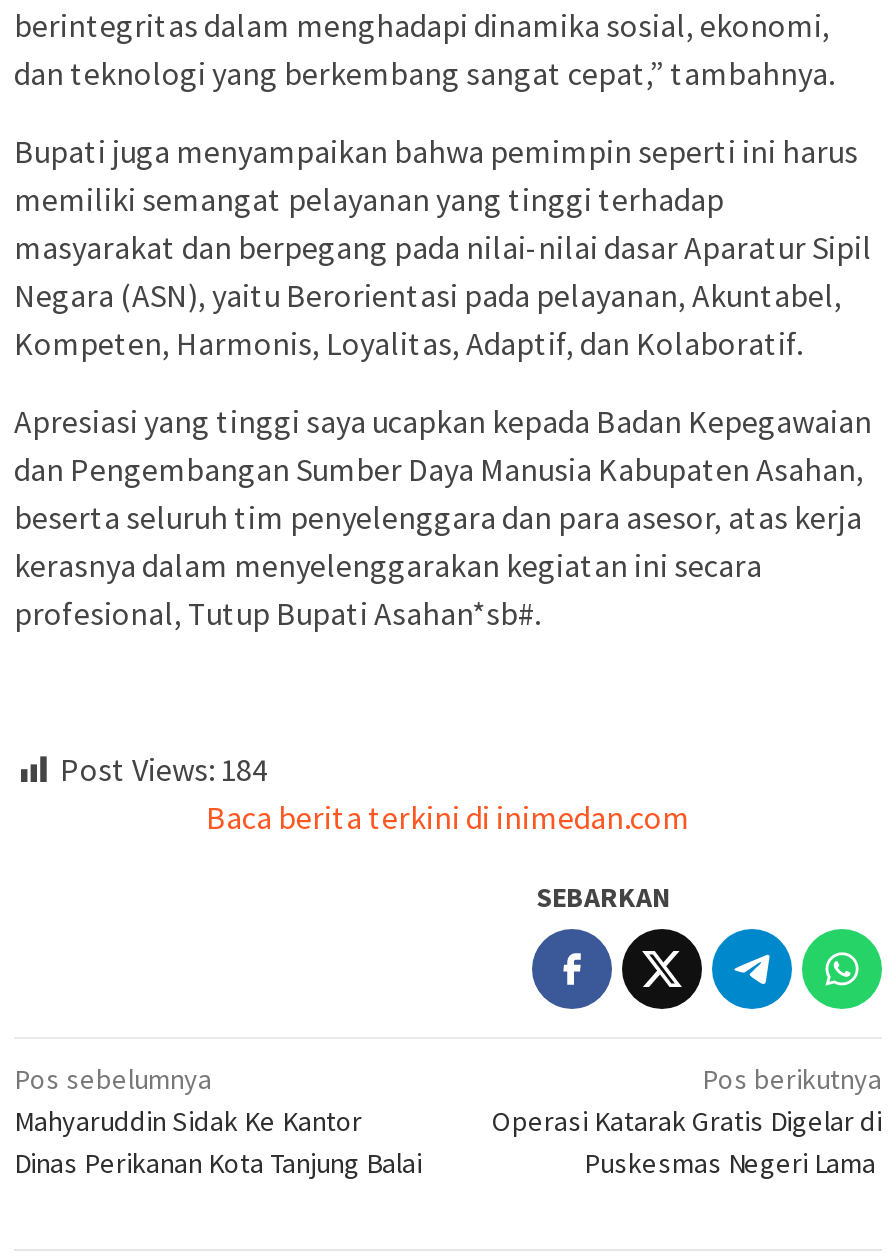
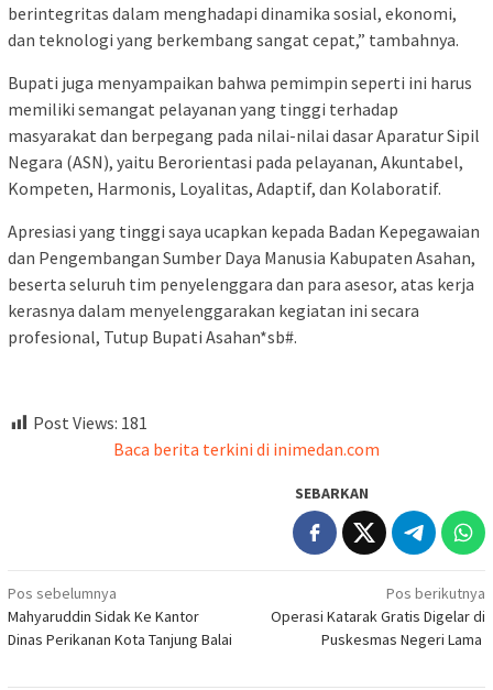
- Post Views: 184
+ Post Views: 181
